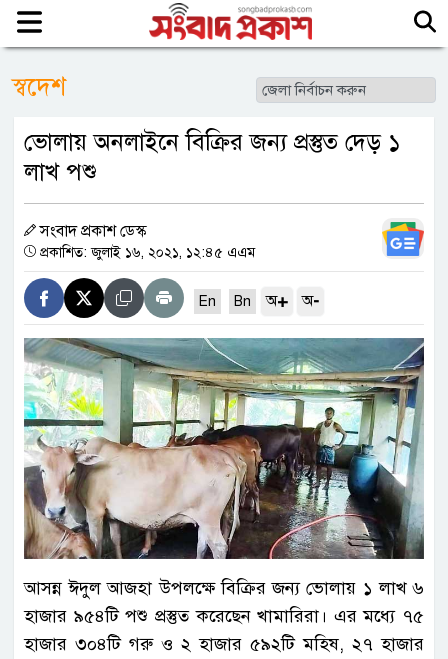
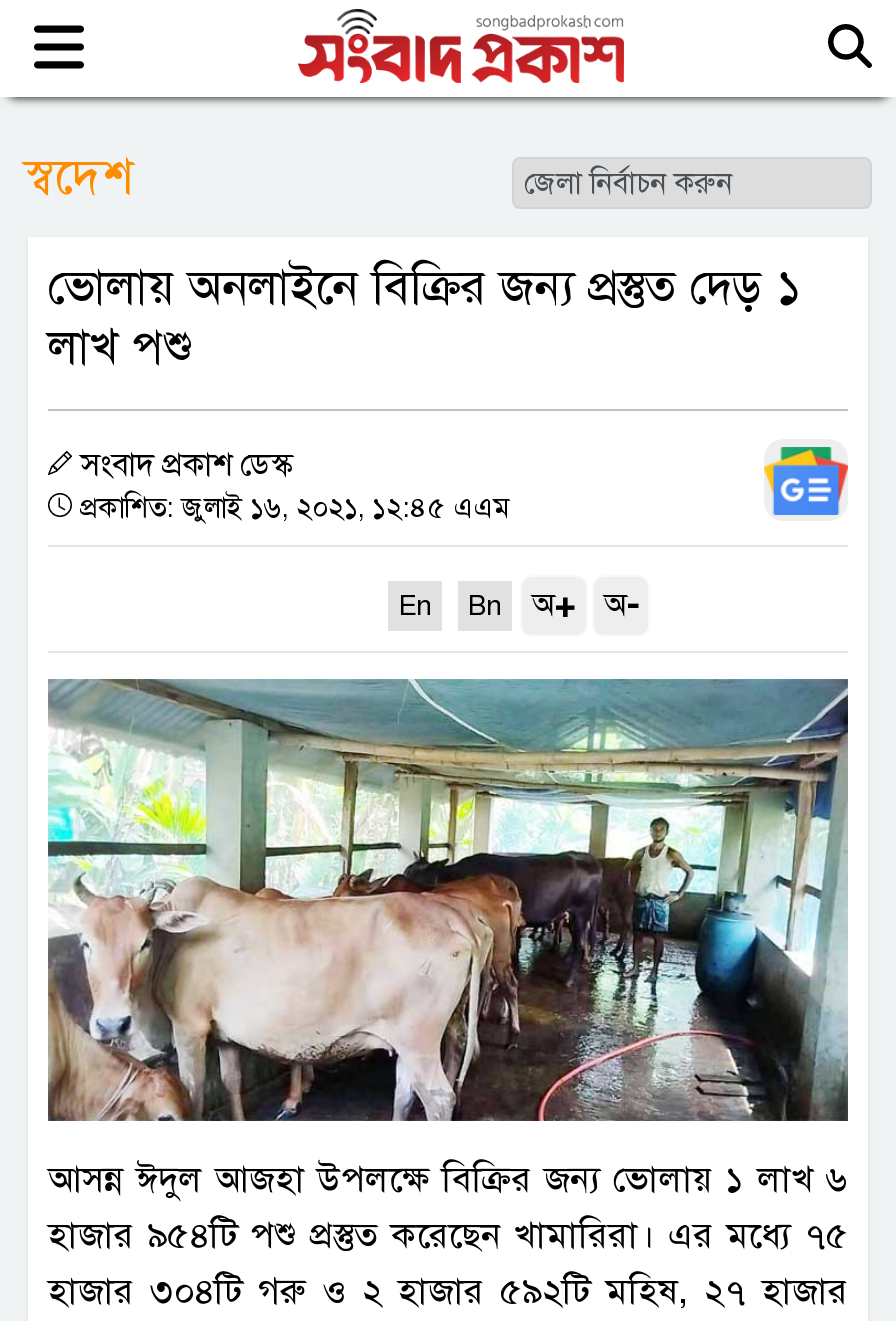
- [image]
